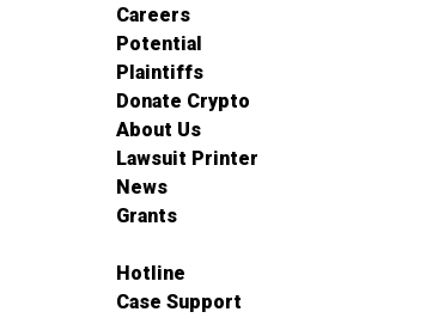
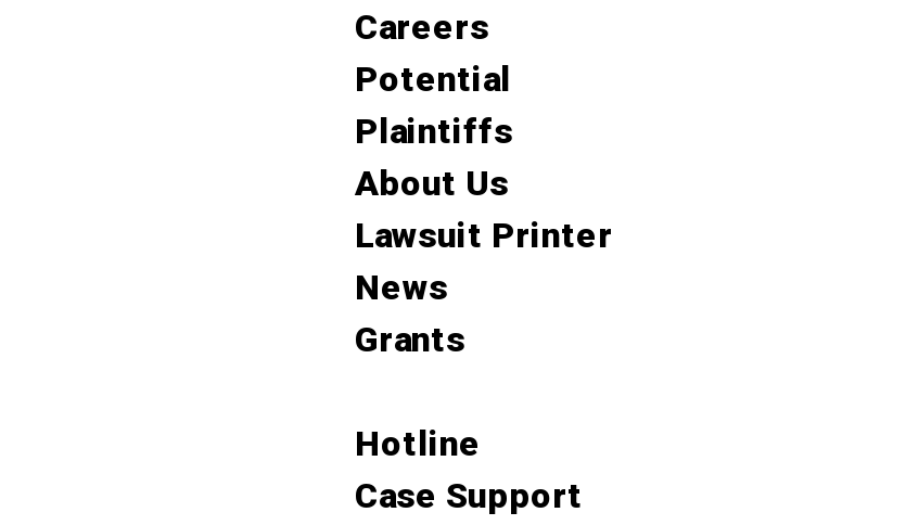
- Donate Crypto
